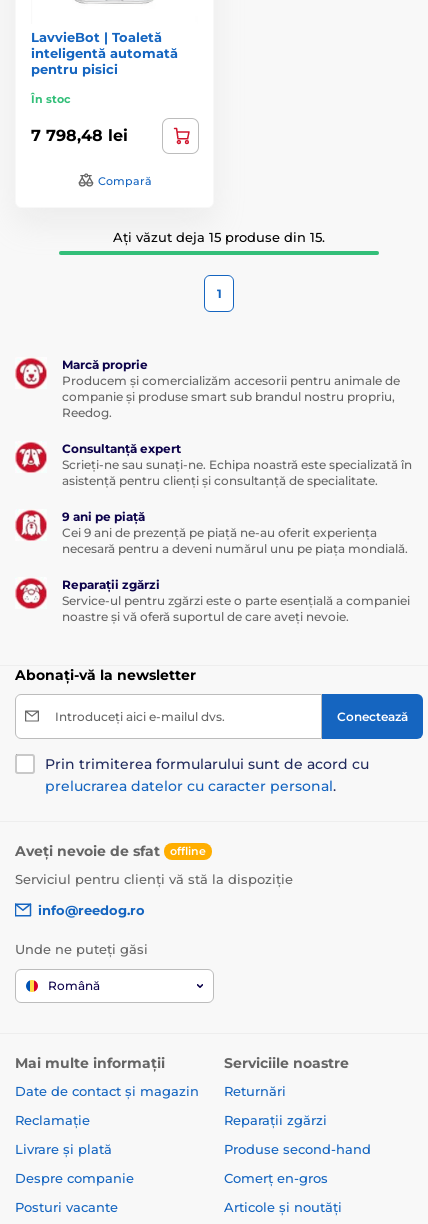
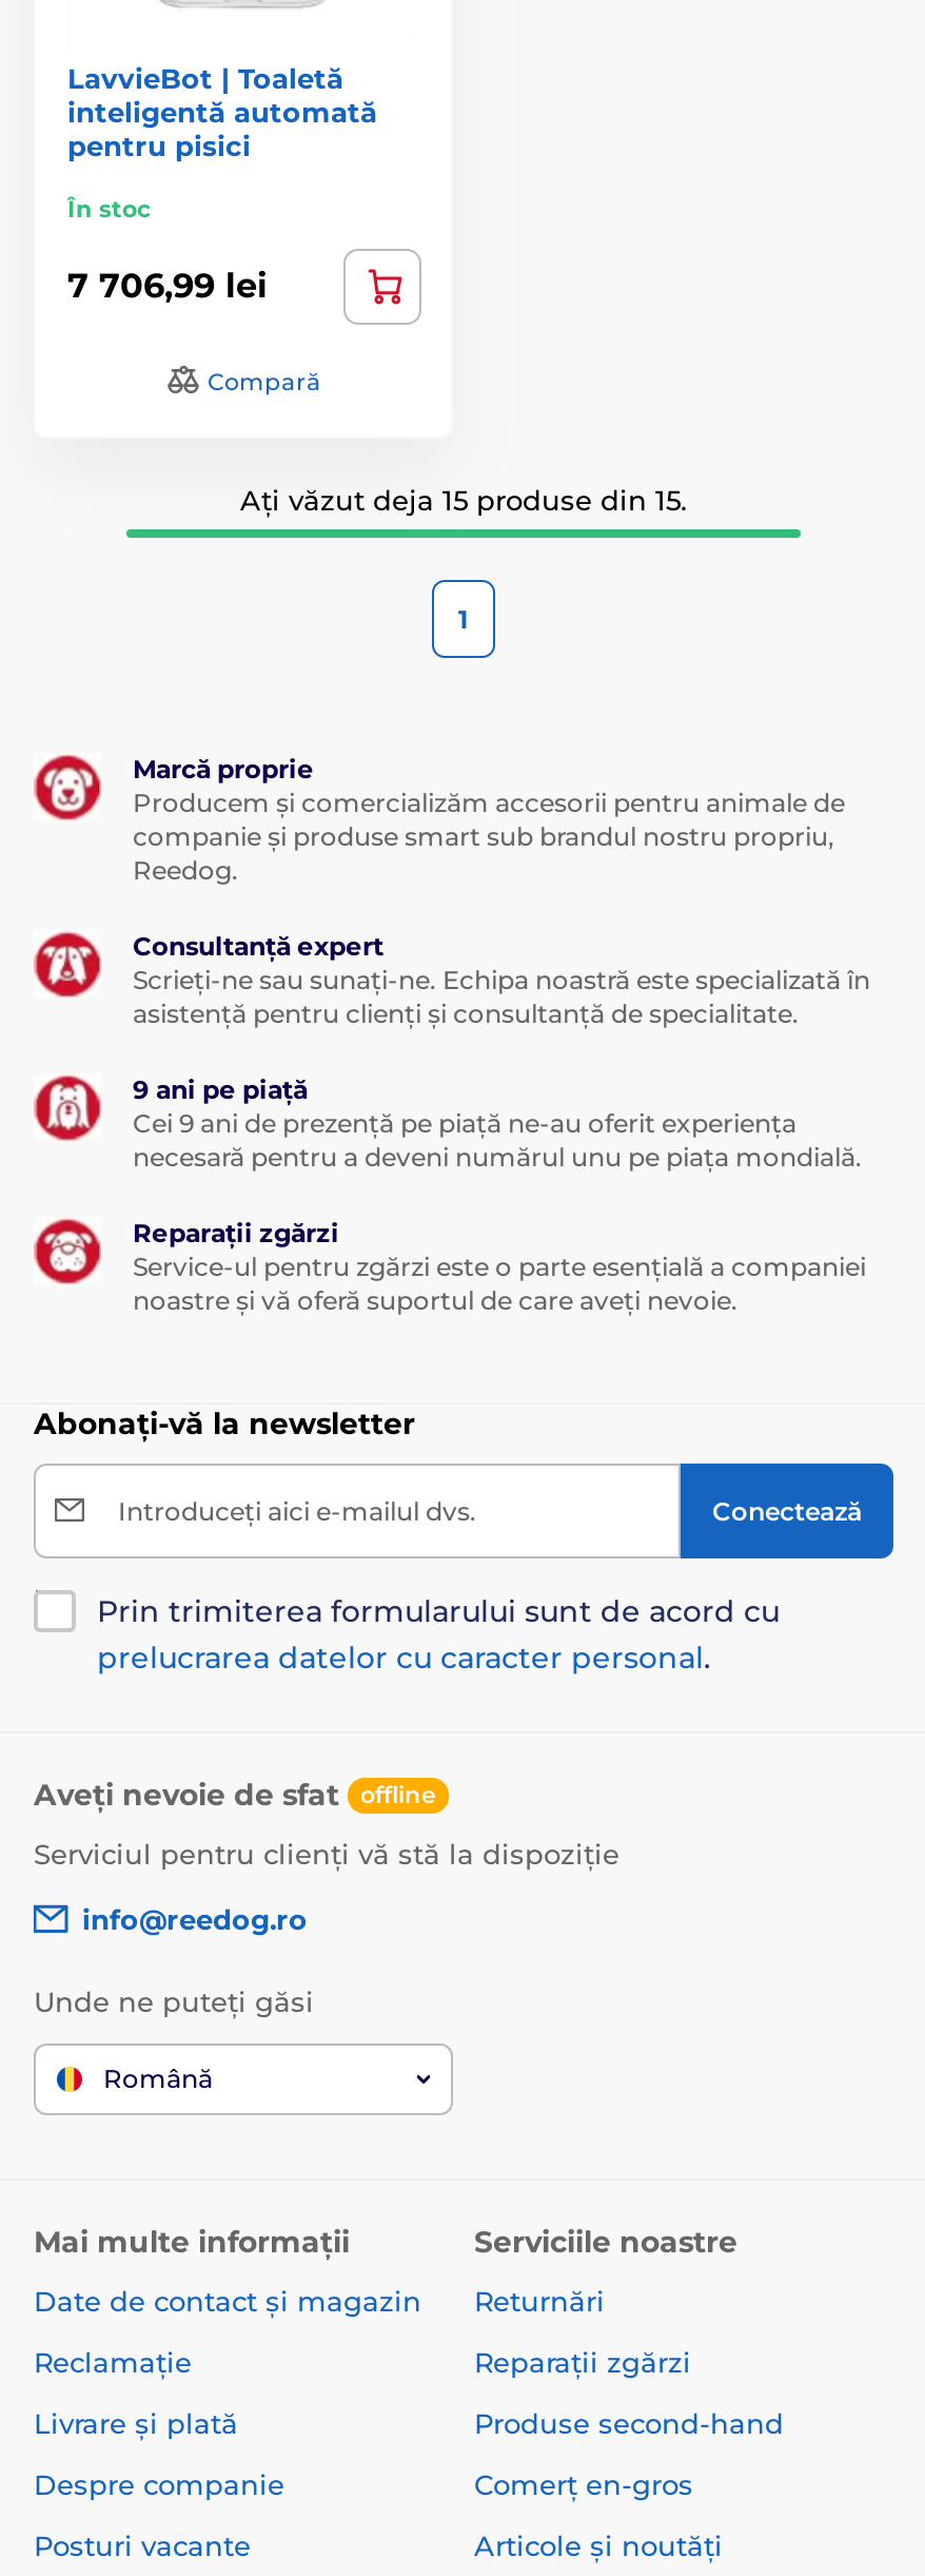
- 7 798,48 lei
+ 7 706,99 lei
